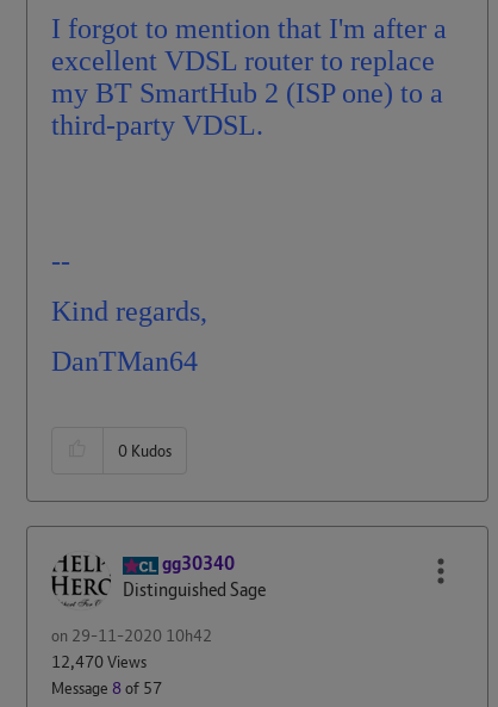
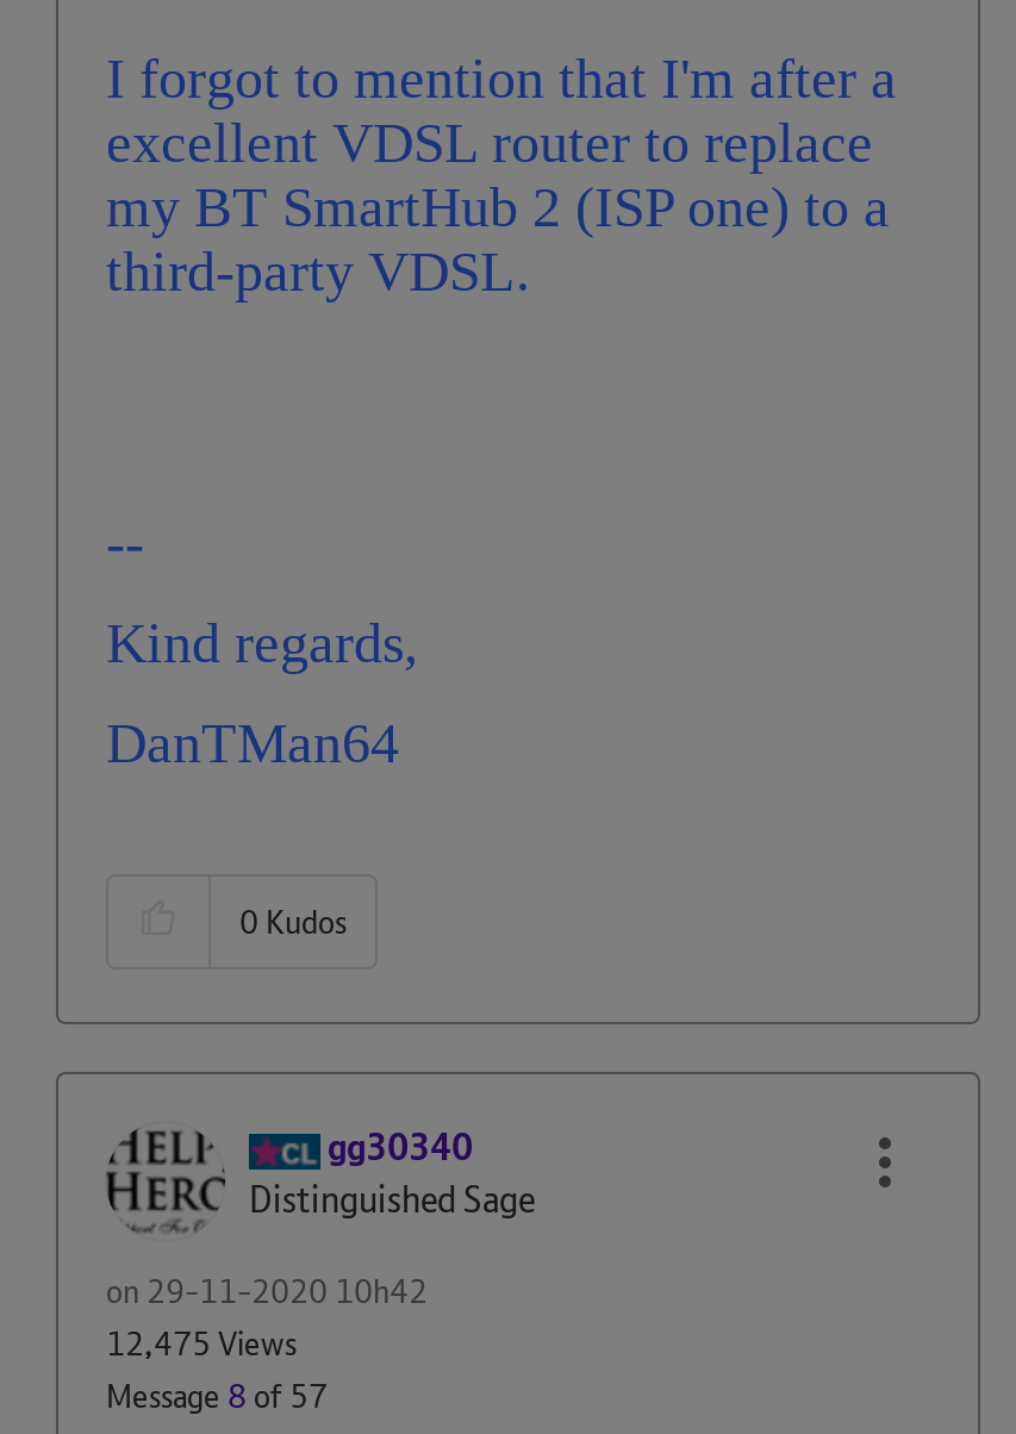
- 12,470 Views
+ 12,475 Views
